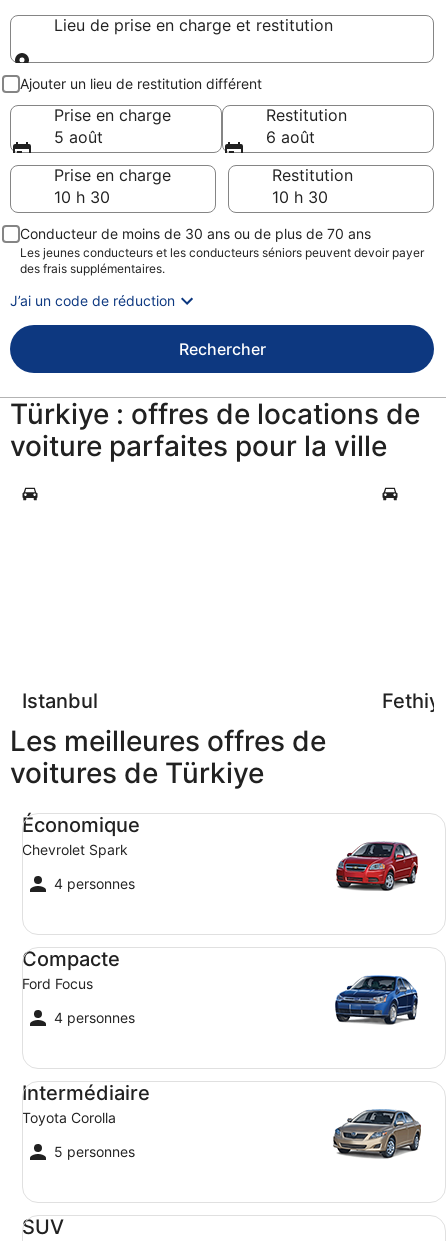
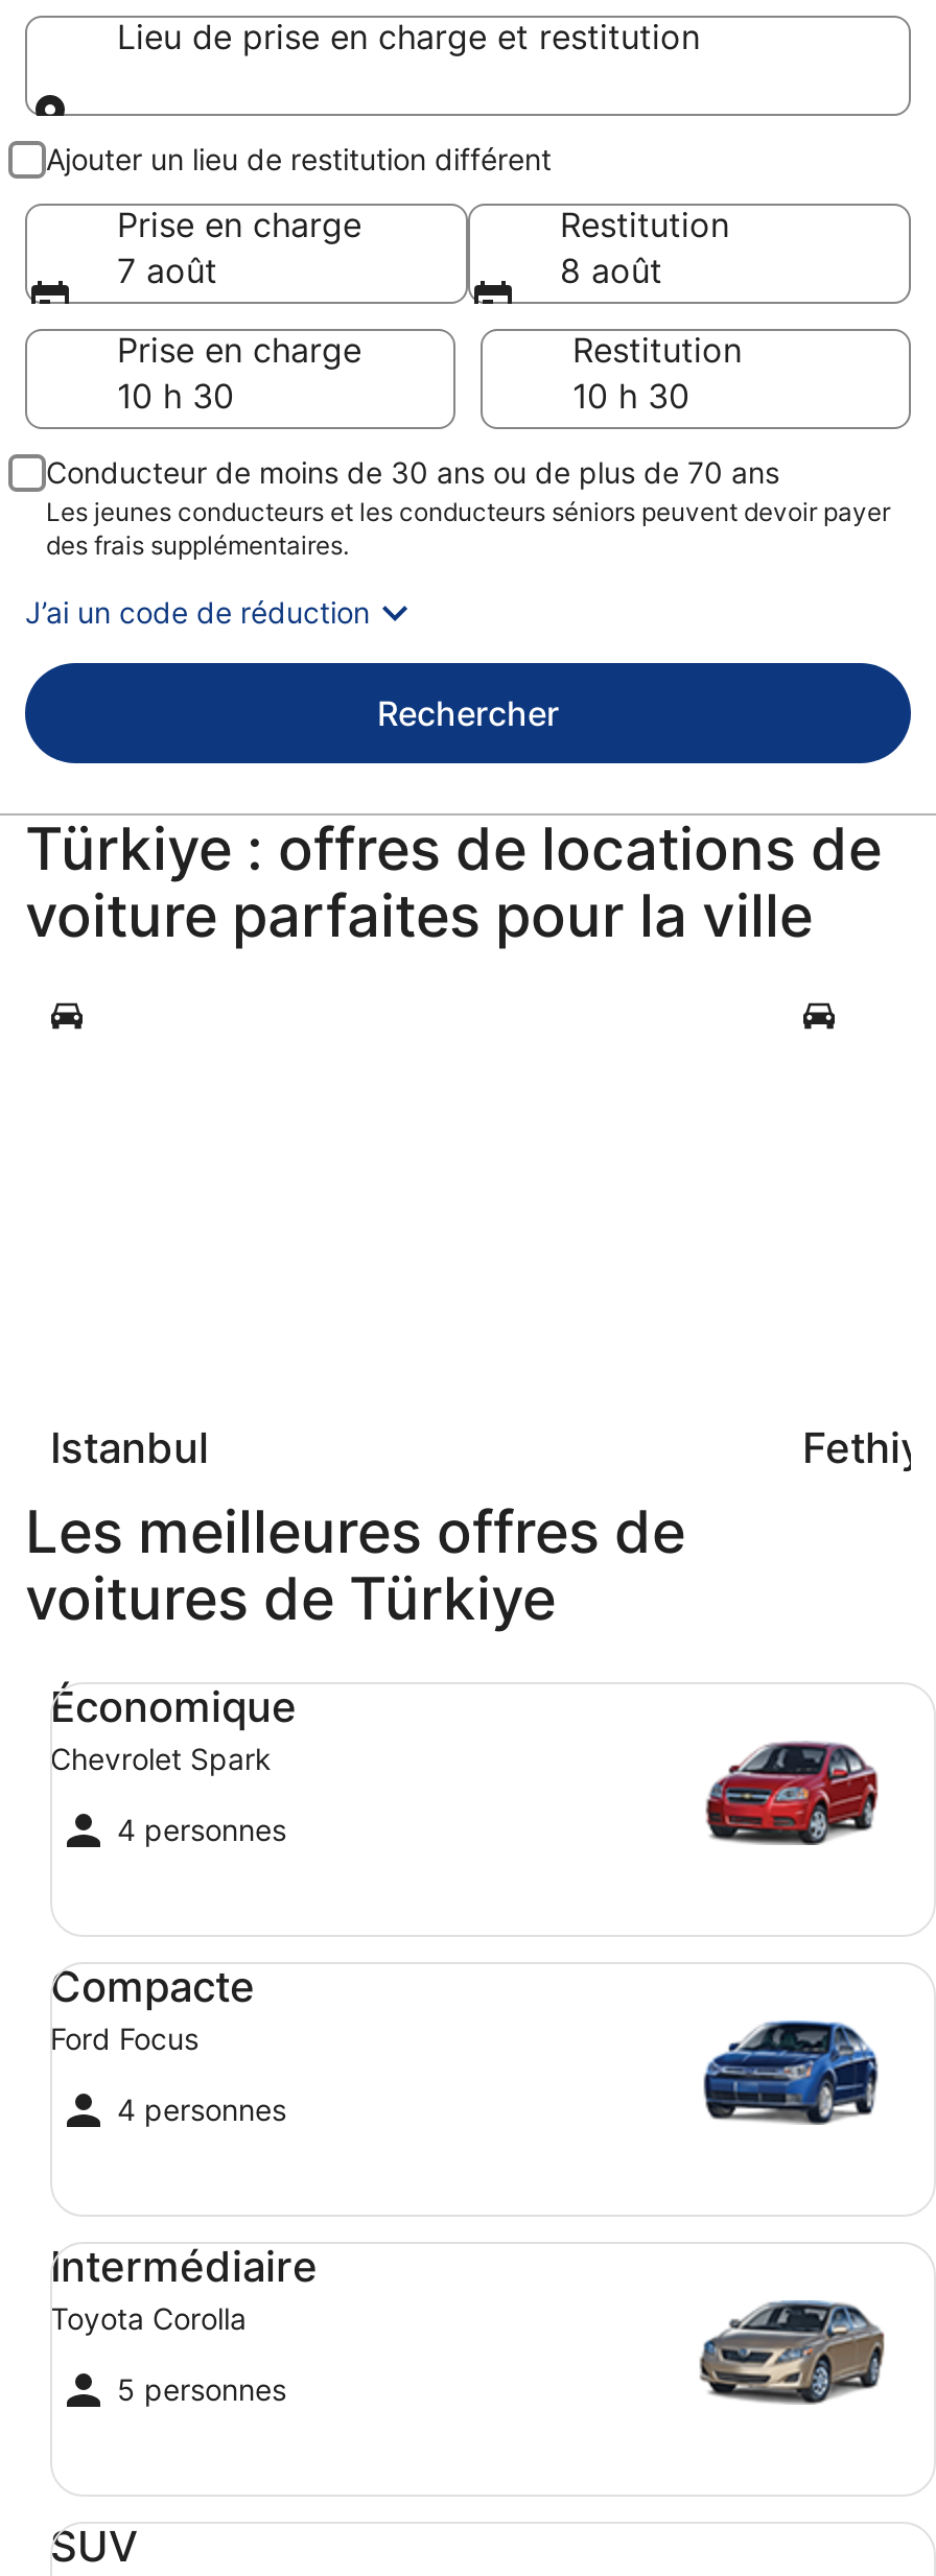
- 5 août
+ 7 août

- 6 août
+ 8 août
